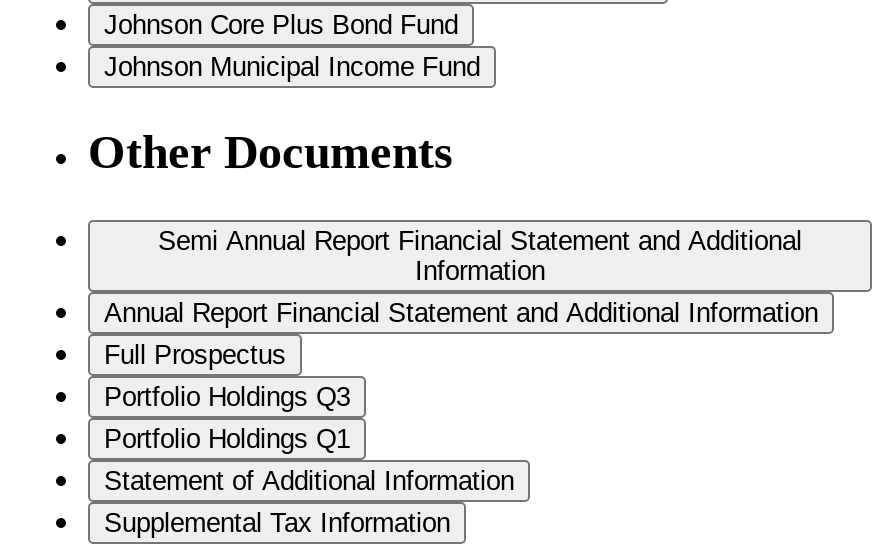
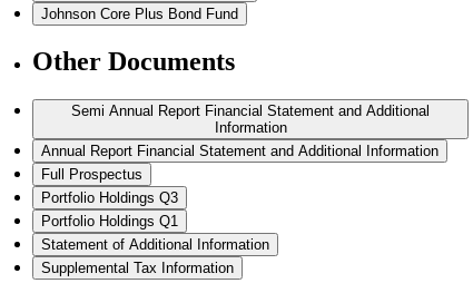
- Johnson Municipal Income Fund
